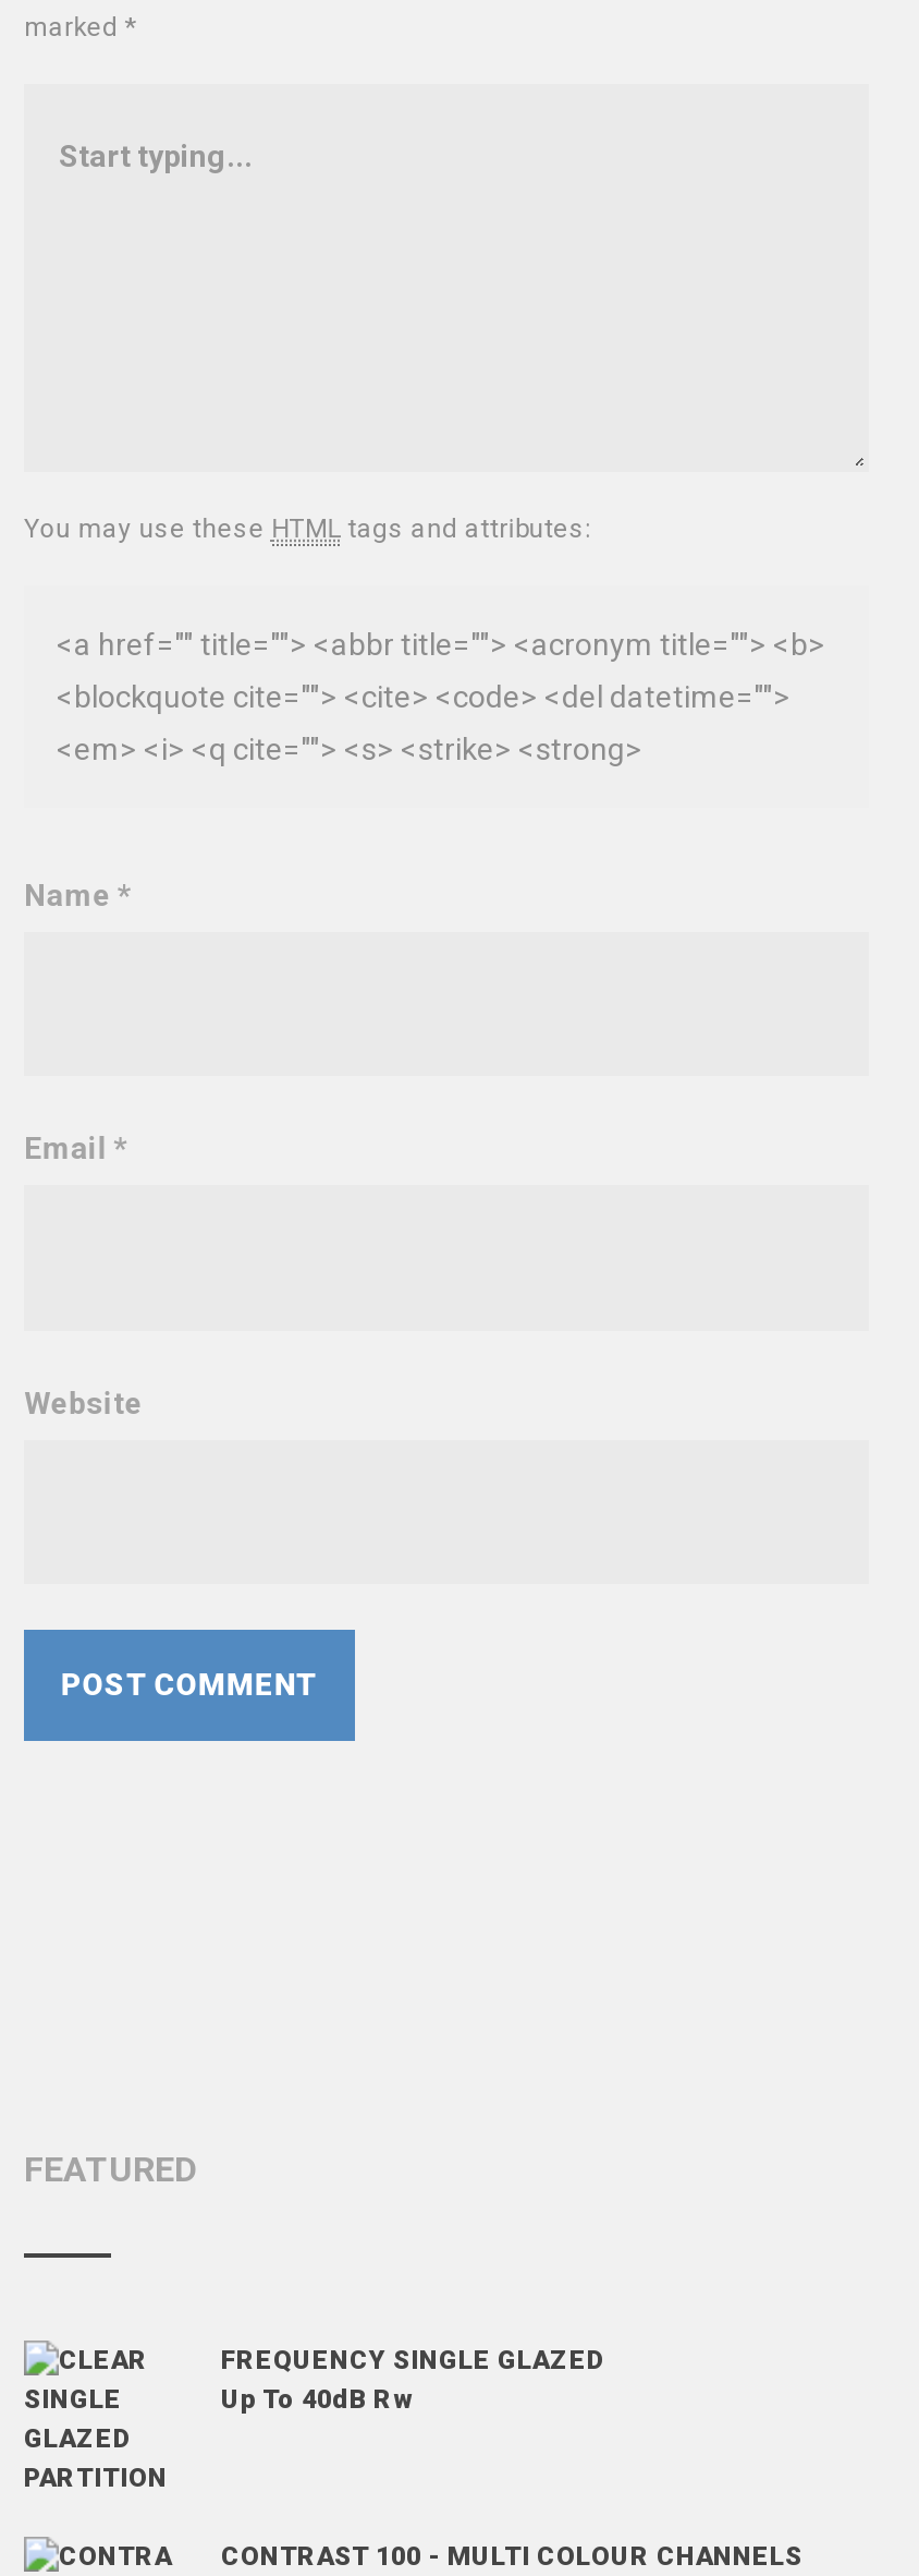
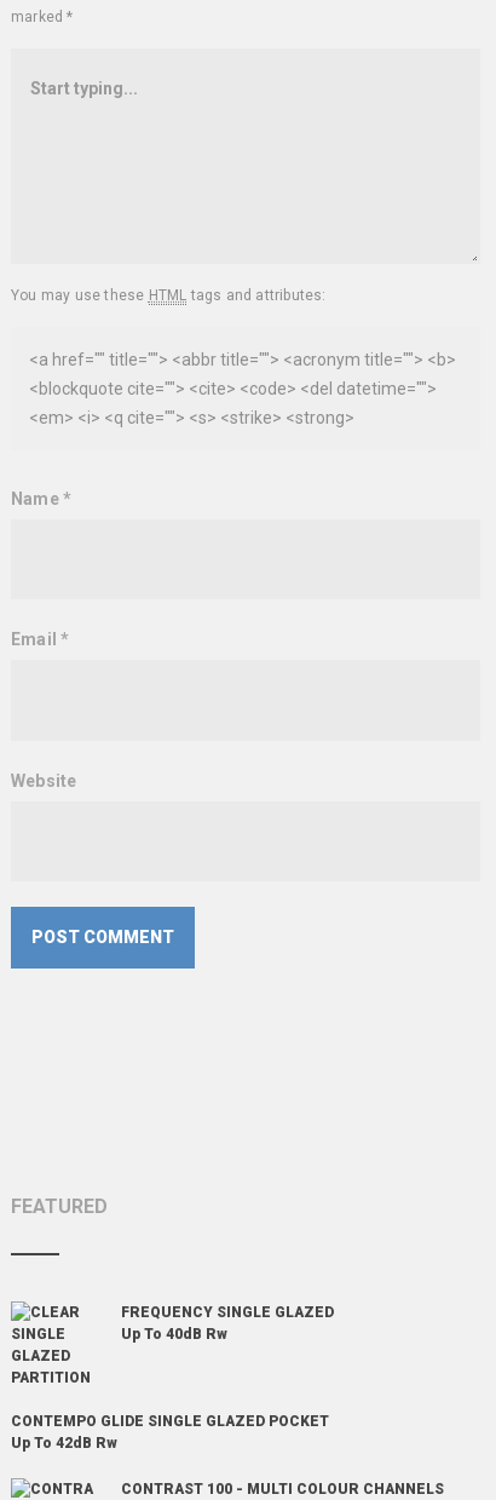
+ CONTEMPO GLIDE SINGLE GLAZED POCKET
+ Up To 42dB Rw
